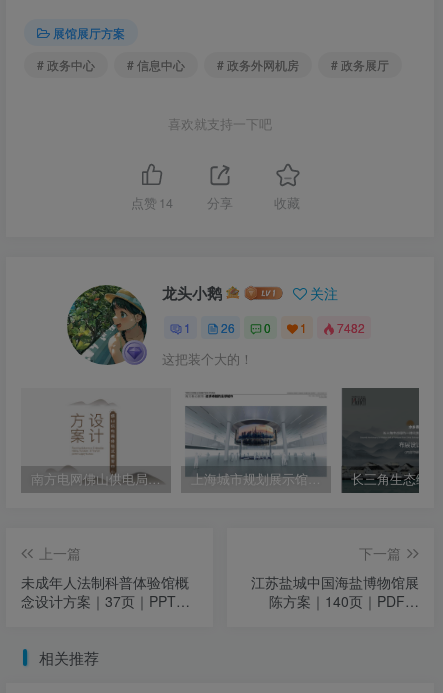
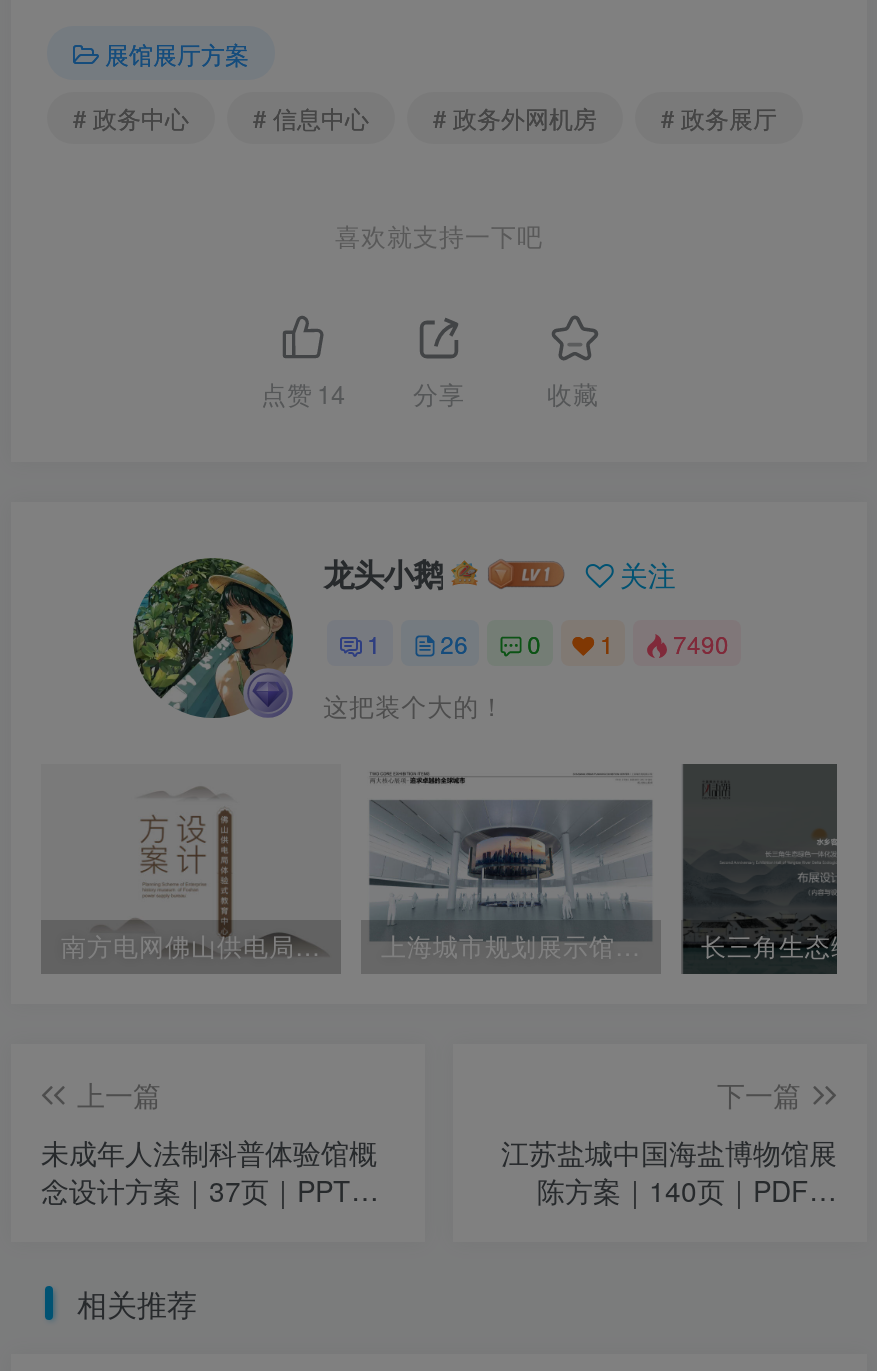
- 1 26 0 1 7482
+ 1 26 0 1 7490
